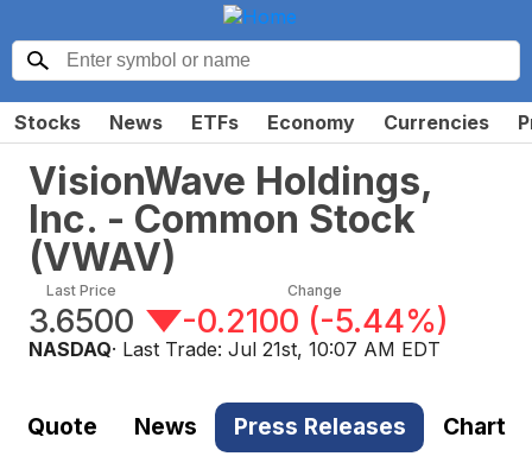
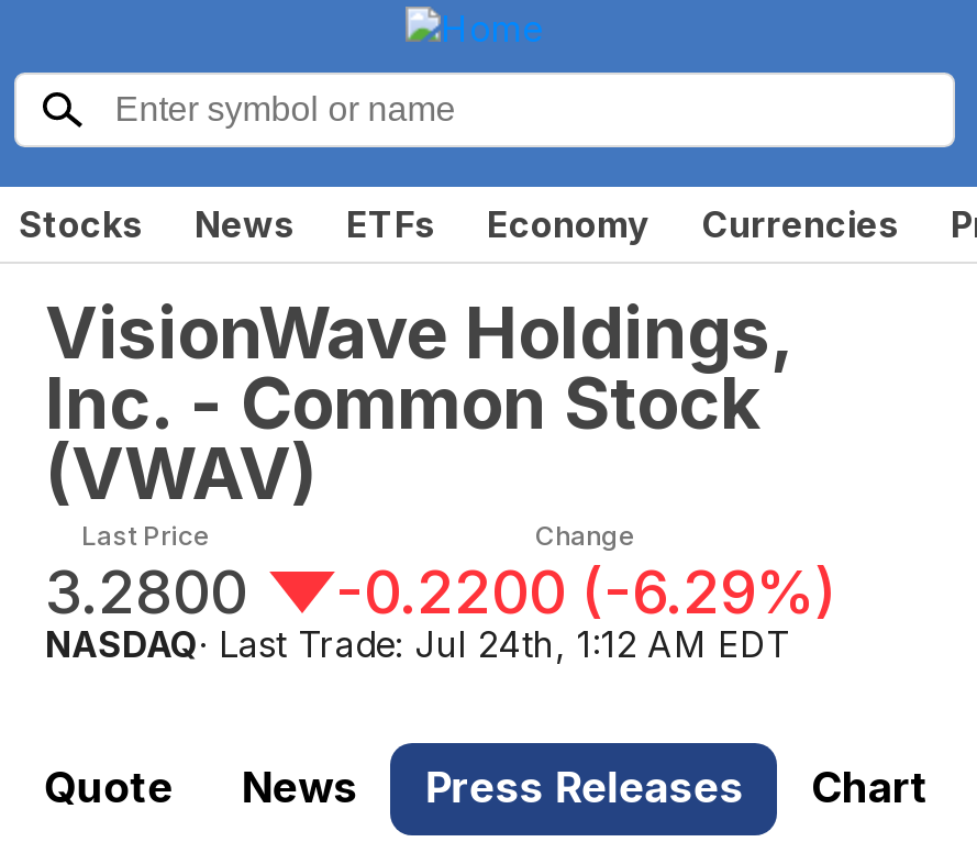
- 3.6500
+ 3.2800

- -0.2100 (-5.44%)
+ -0.2200 (-6.29%)

- NASDAQ · Last Trade: Jul 21st, 10:07 AM EDT
+ NASDAQ · Last Trade: Jul 24th, 1:12 AM EDT
